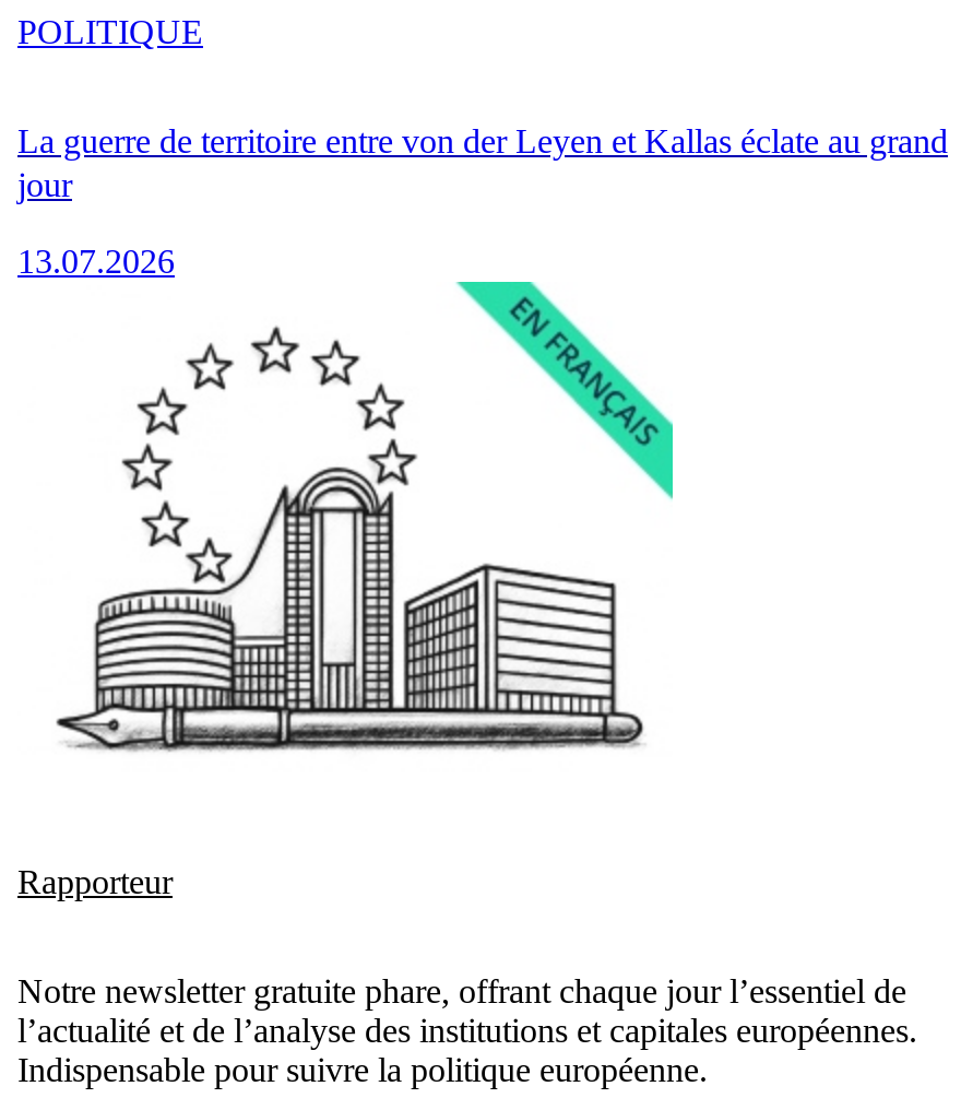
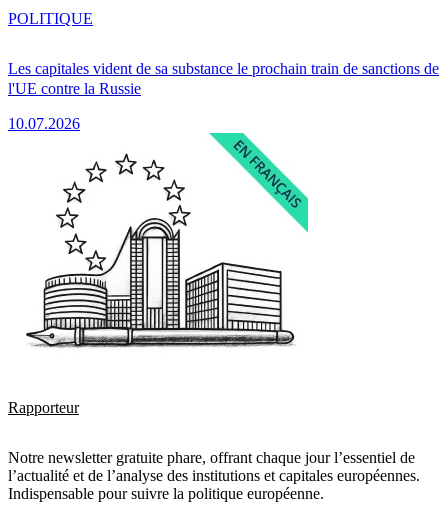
- La guerre de territoire entre von der Leyen et Kallas éclate au grand
- jour
+ Les capitales vident de sa substance le prochain train de sanctions de
+ l'UE contre la Russie

- 13.07.2026
+ 10.07.2026
